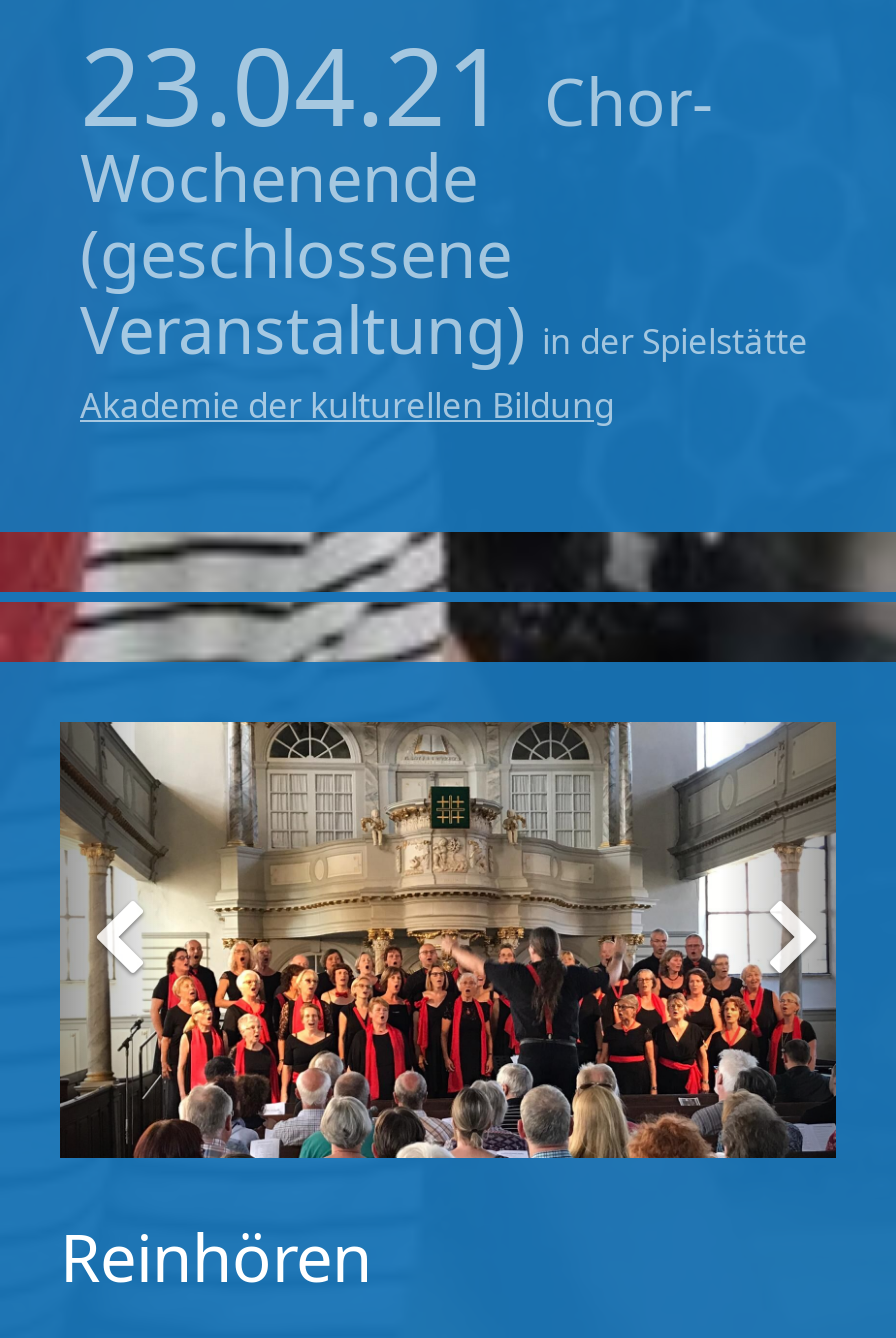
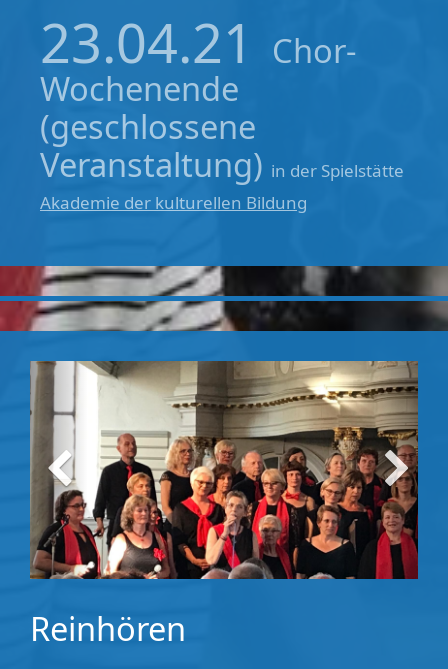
- [image]
+ [image]
